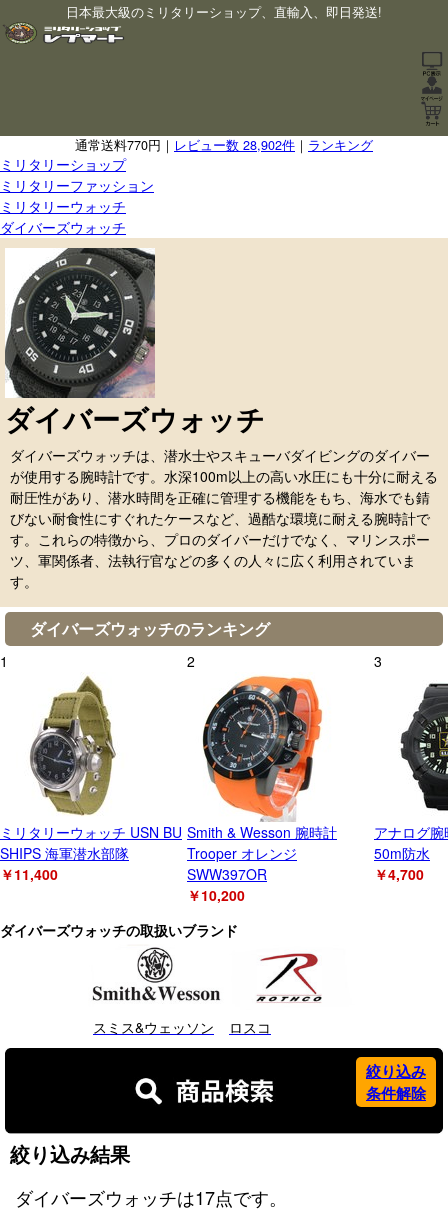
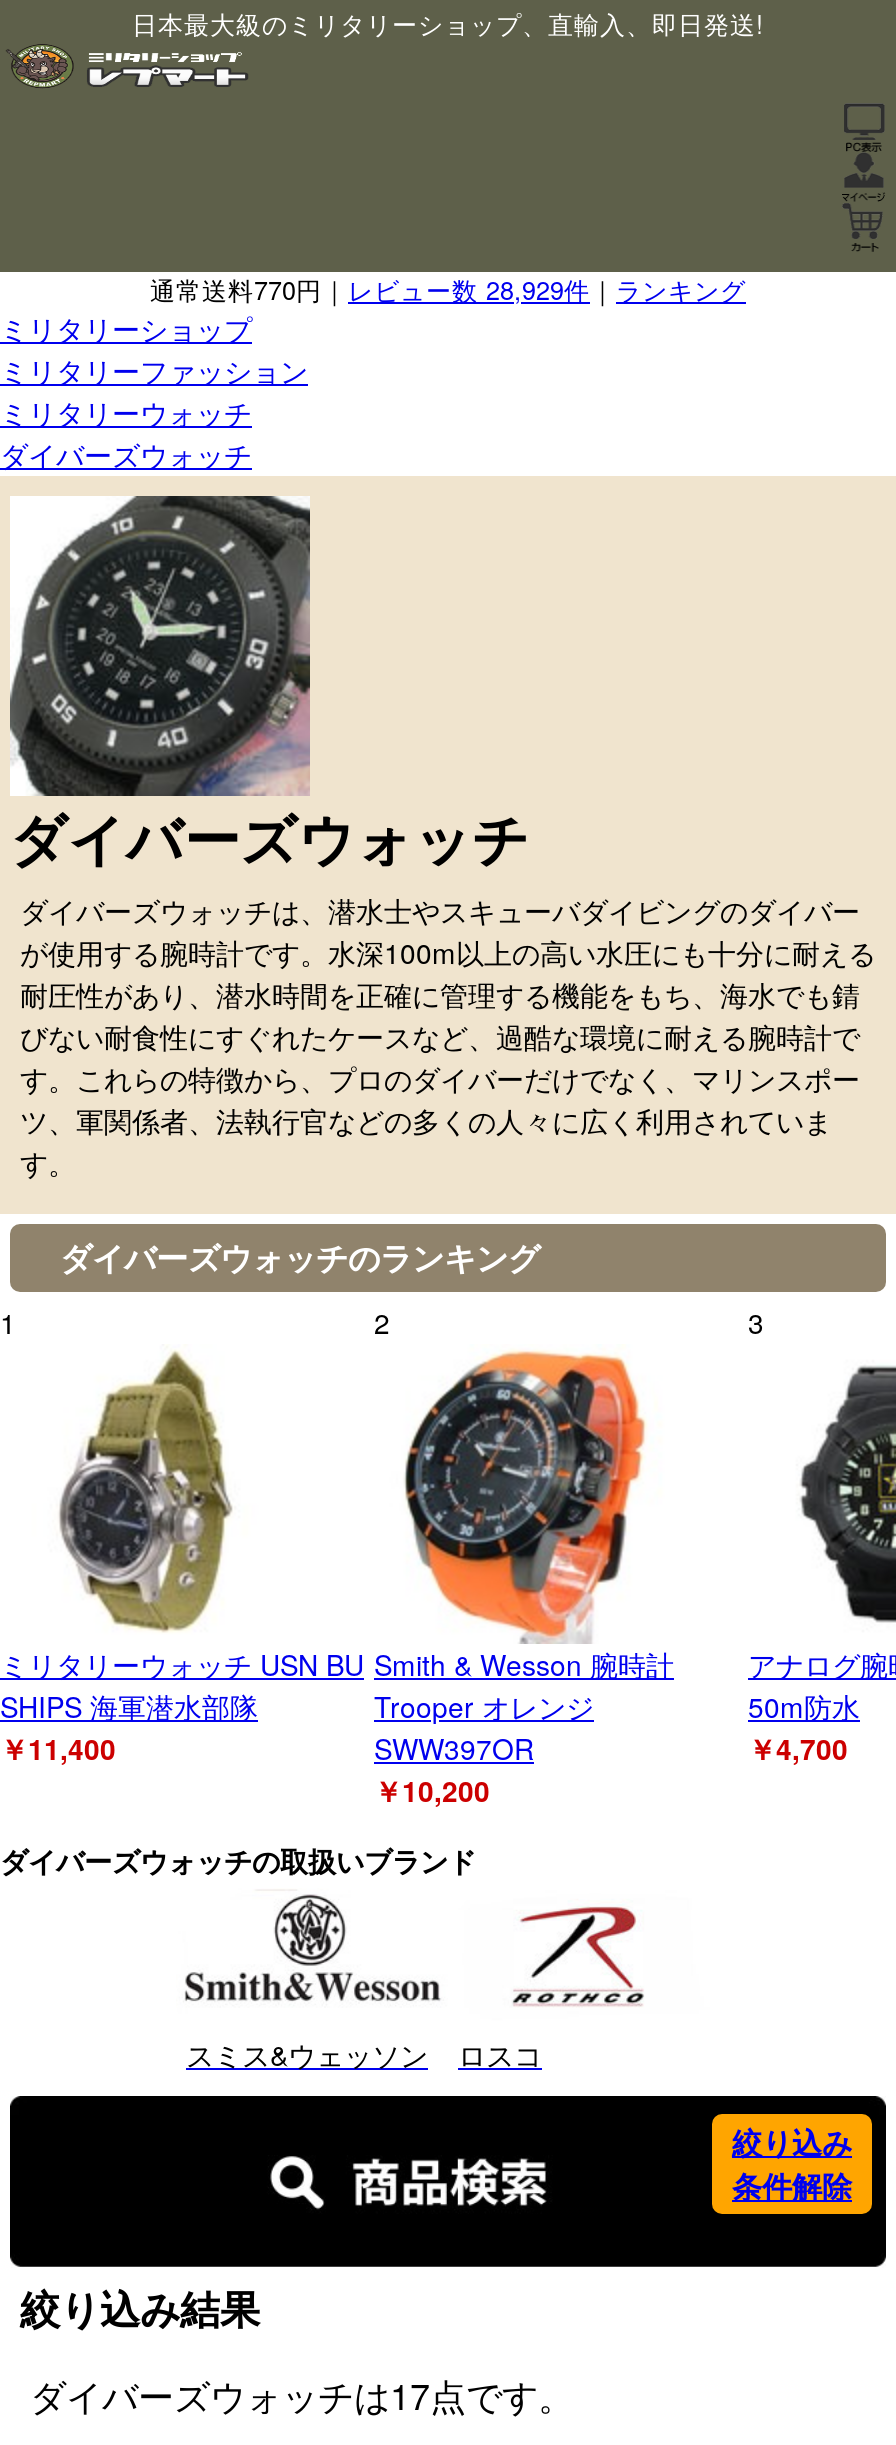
- 通常送料770円｜レビュー数 28,902件｜ランキング
+ 通常送料770円｜レビュー数 28,929件｜ランキング
